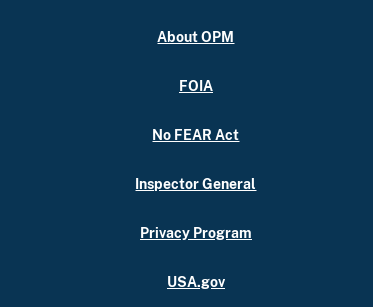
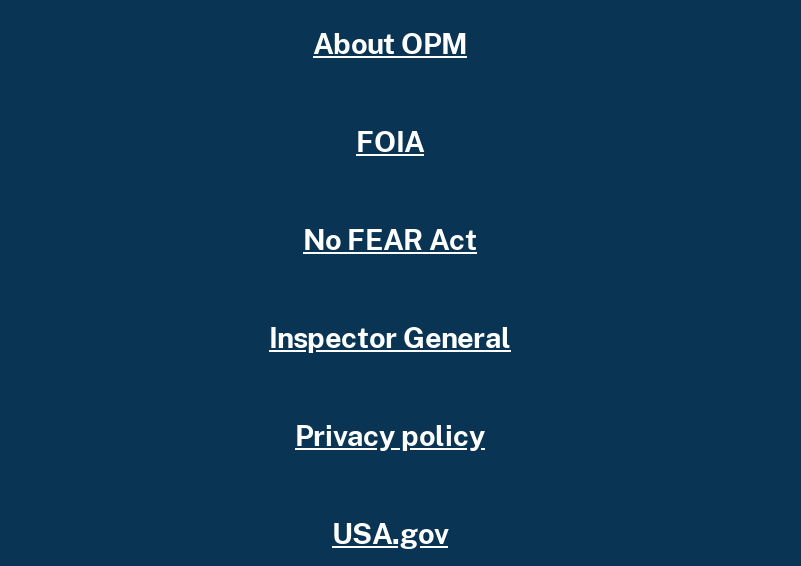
- Privacy Program
+ Privacy policy
